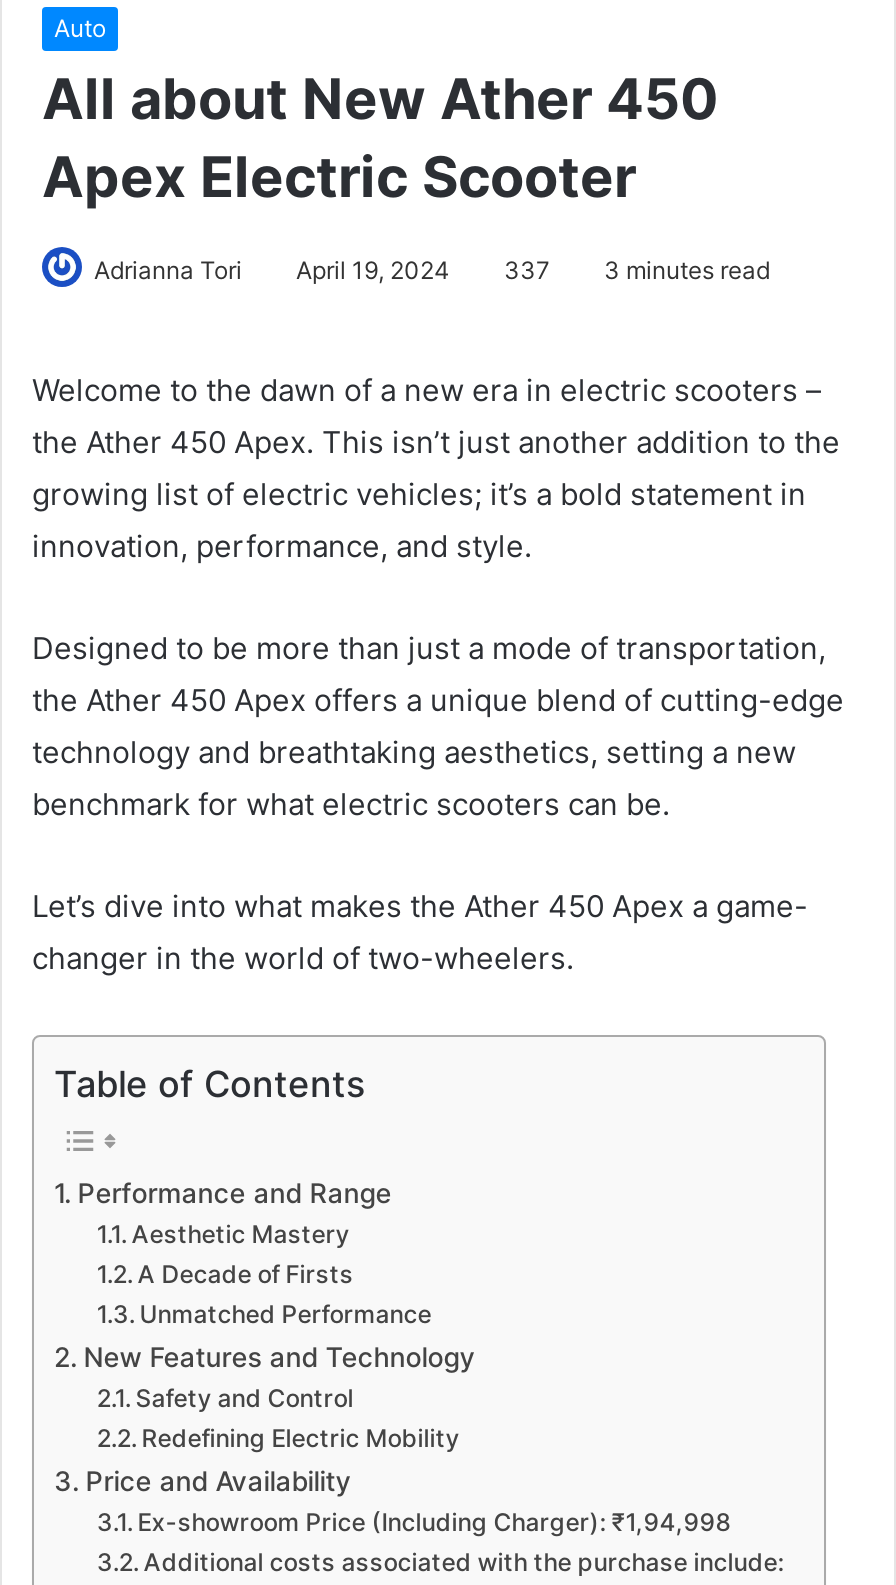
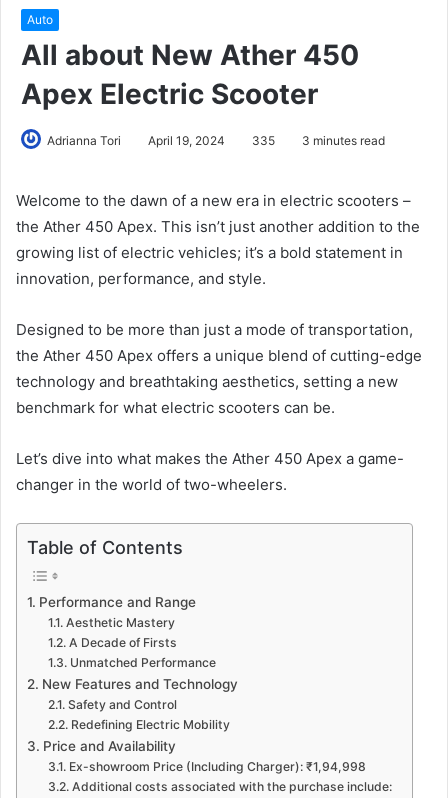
- Adrianna Tori April 19, 2024 337 3 minutes read
+ Adrianna Tori April 19, 2024 335 3 minutes read
